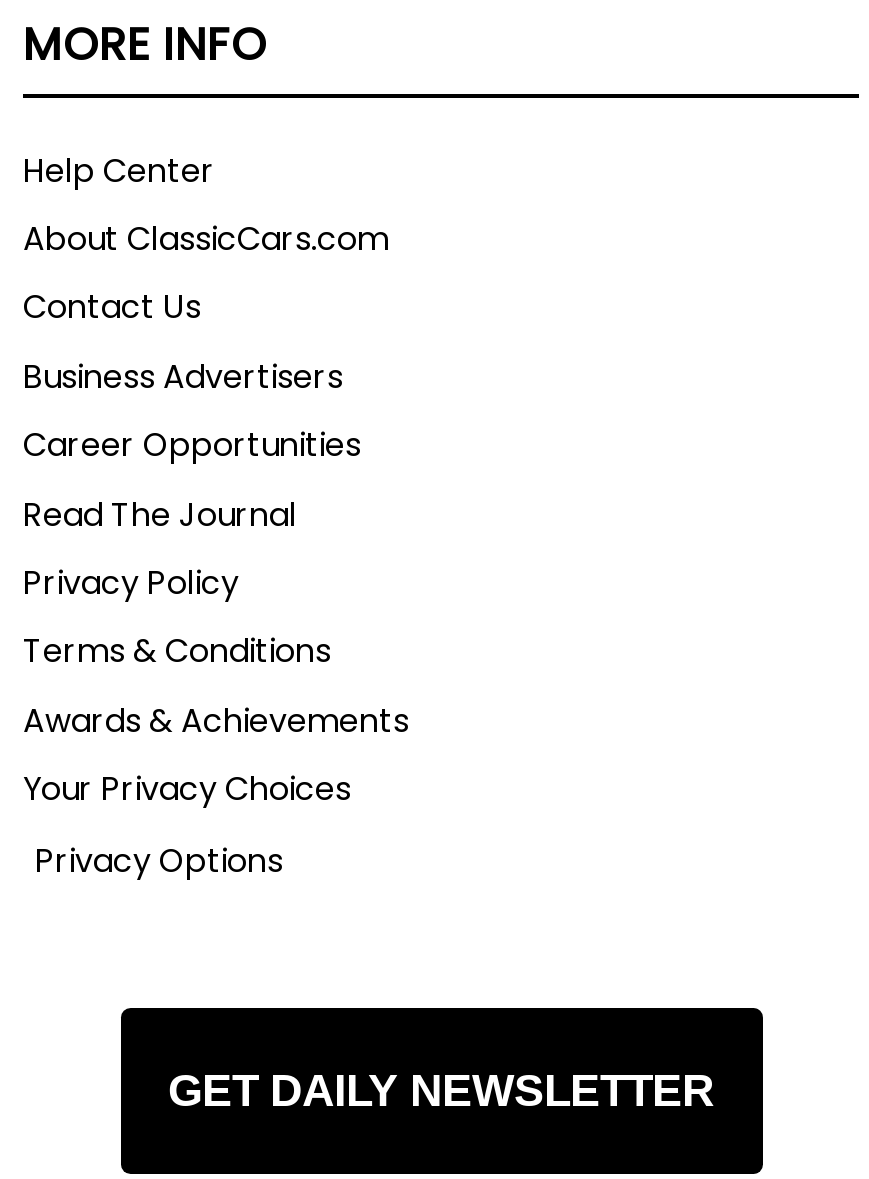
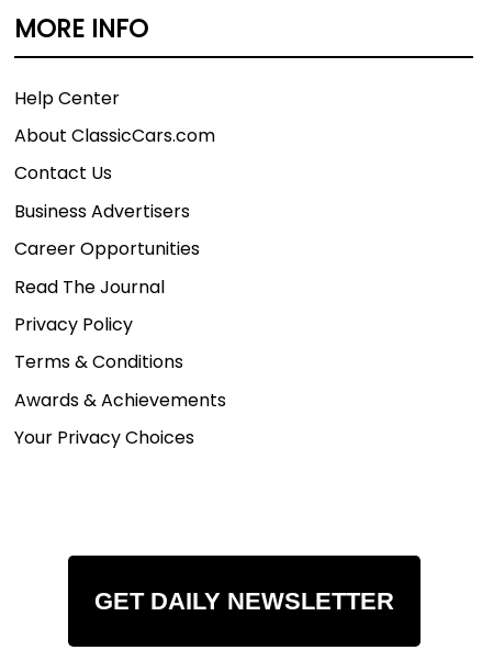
- Privacy Options
